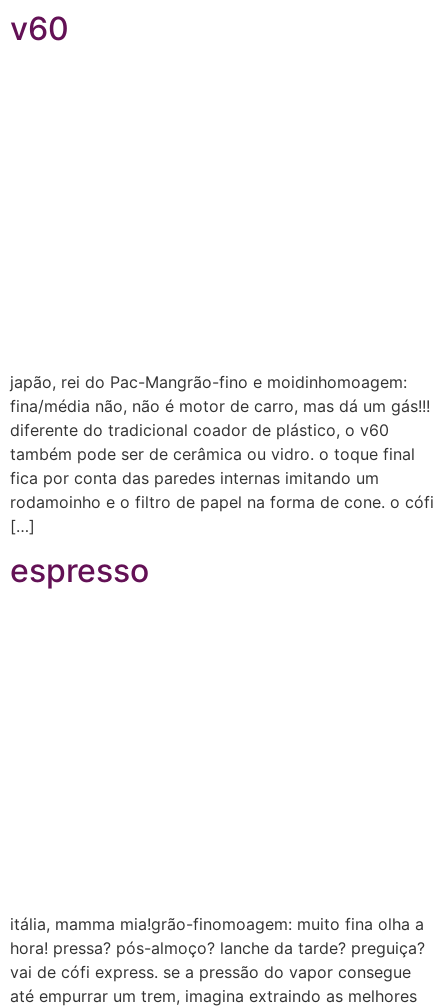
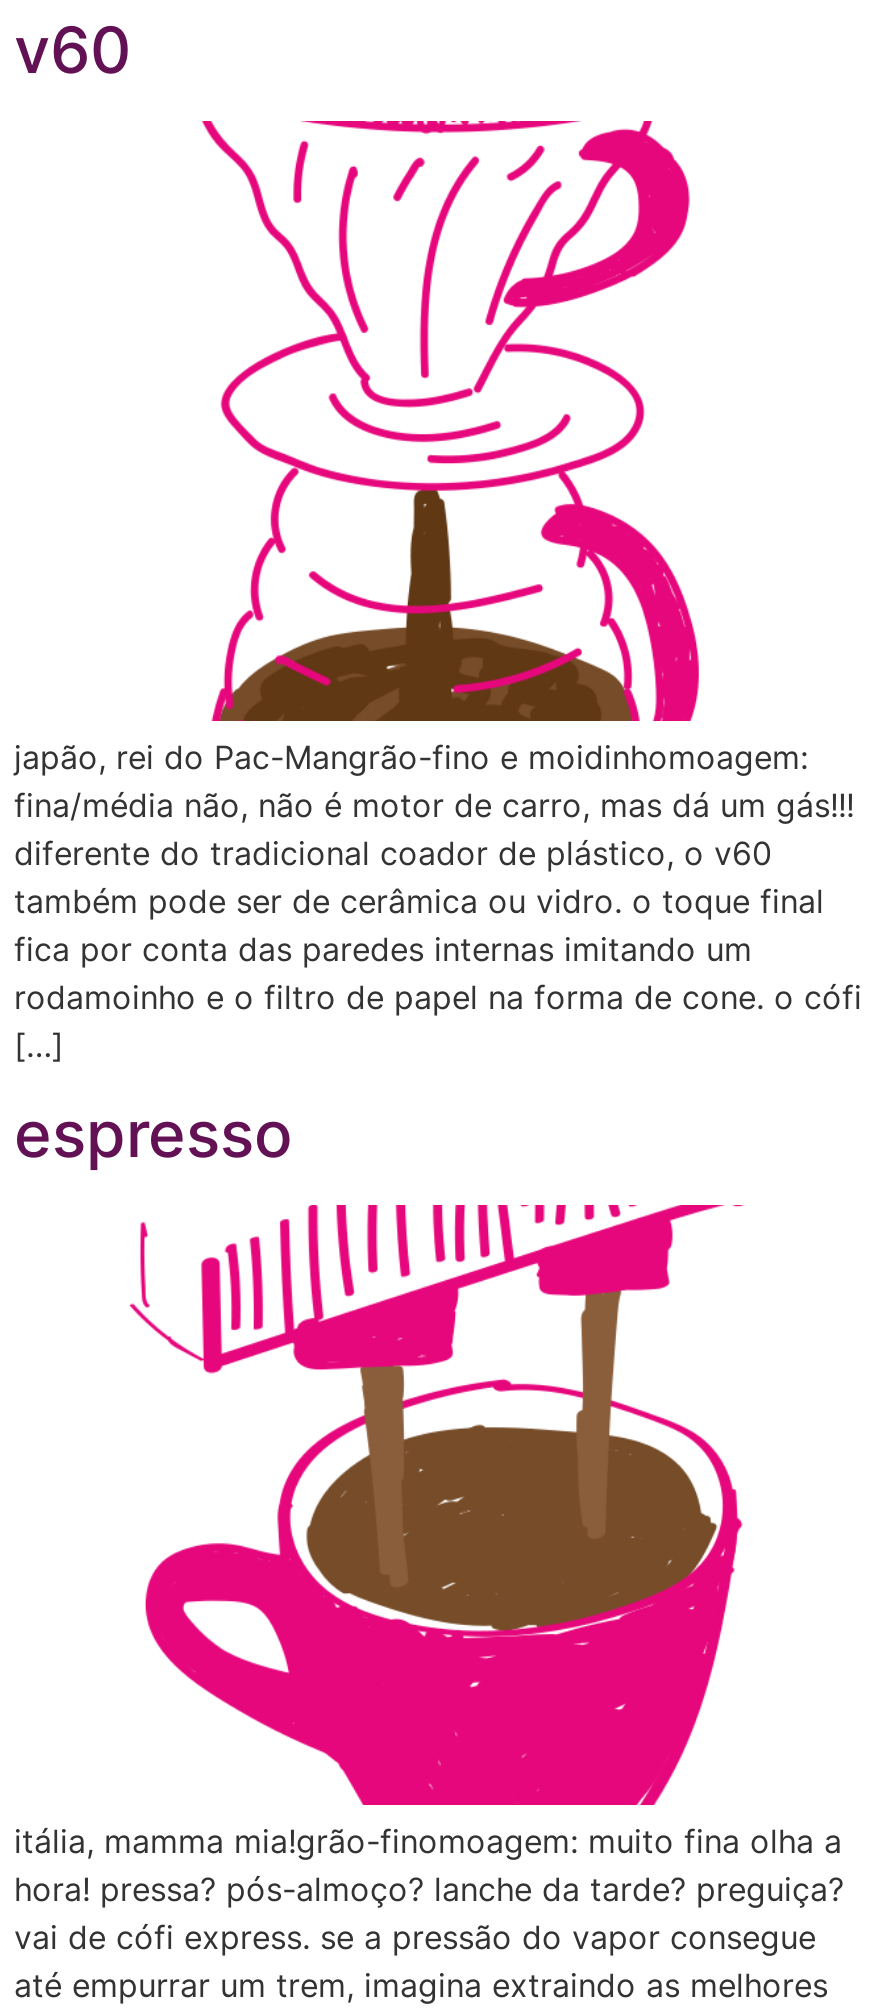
+ [image]

+ [image]
